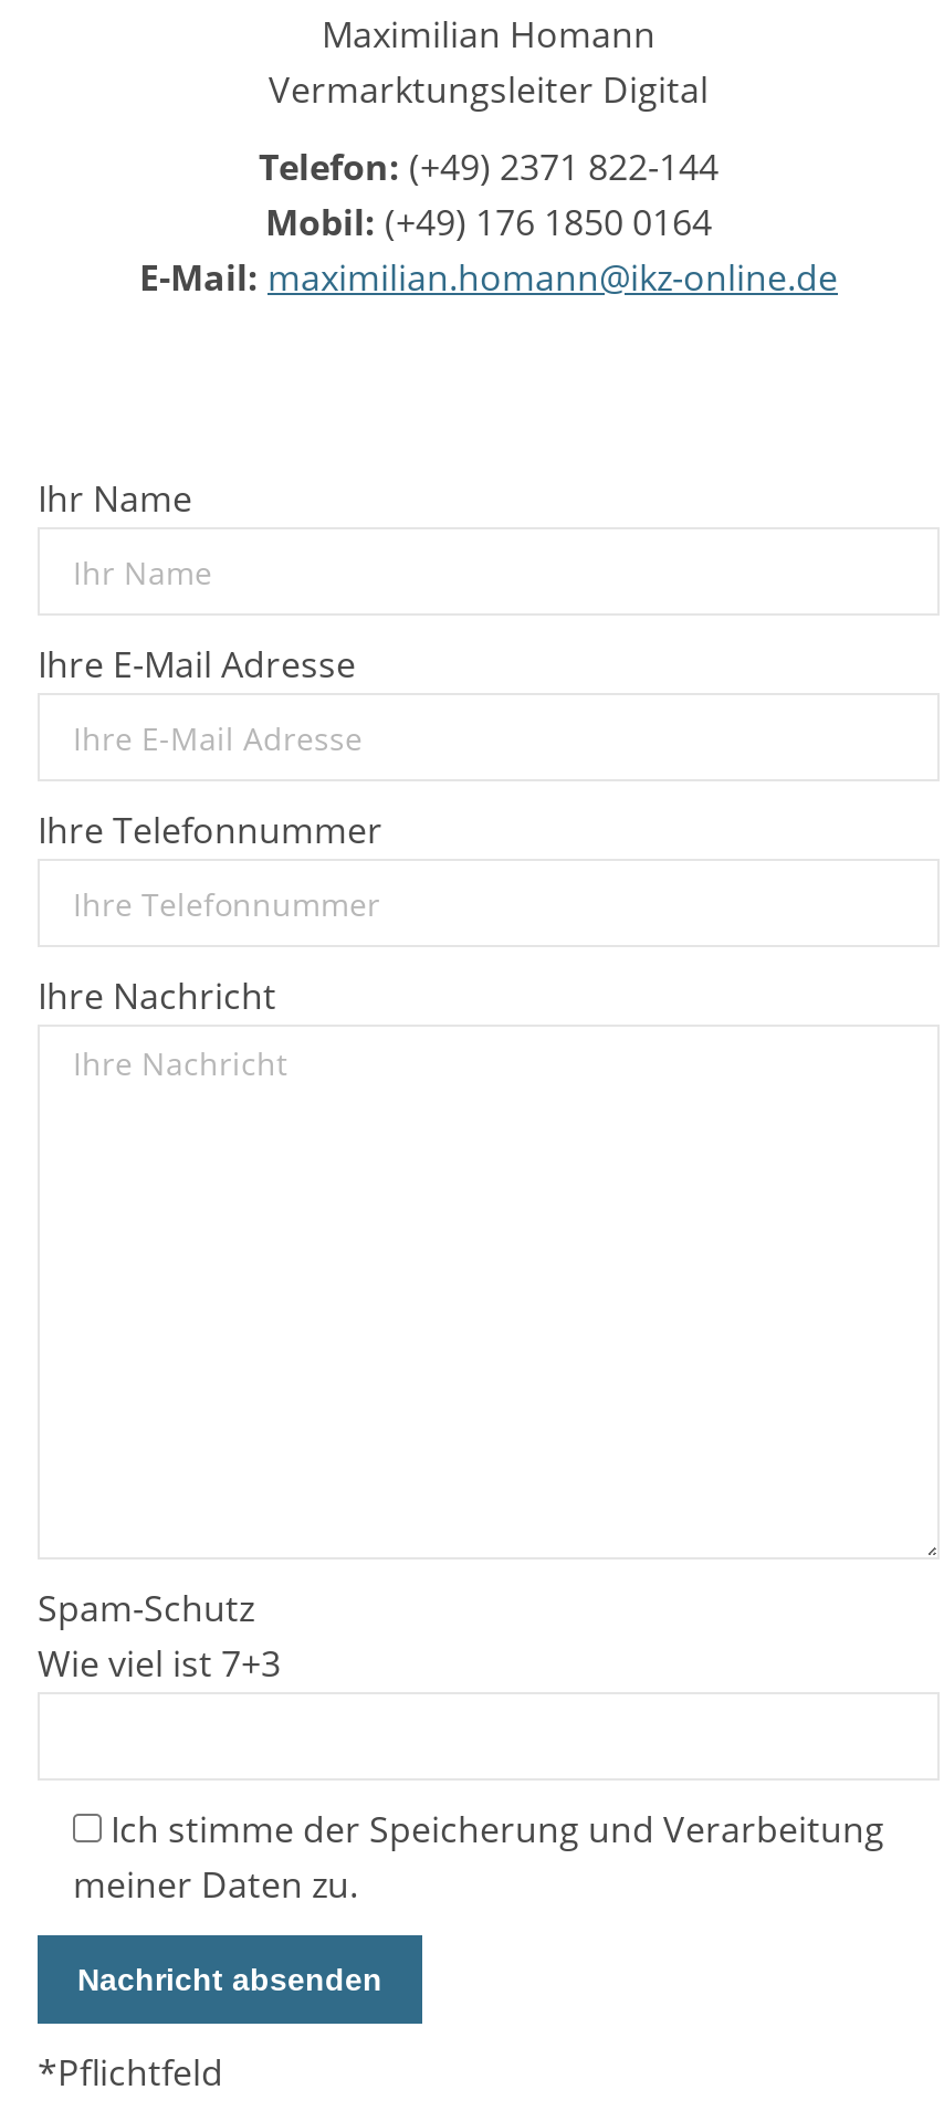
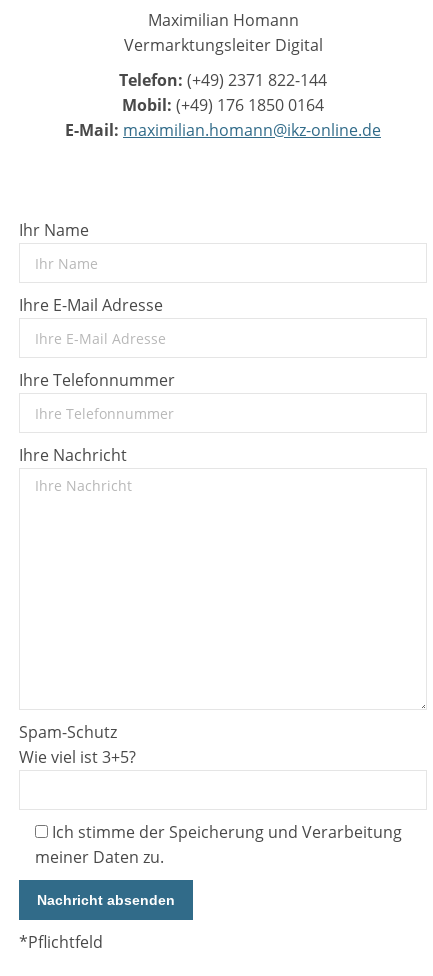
- Wie viel ist 7+3
+ Wie viel ist 3+5?
